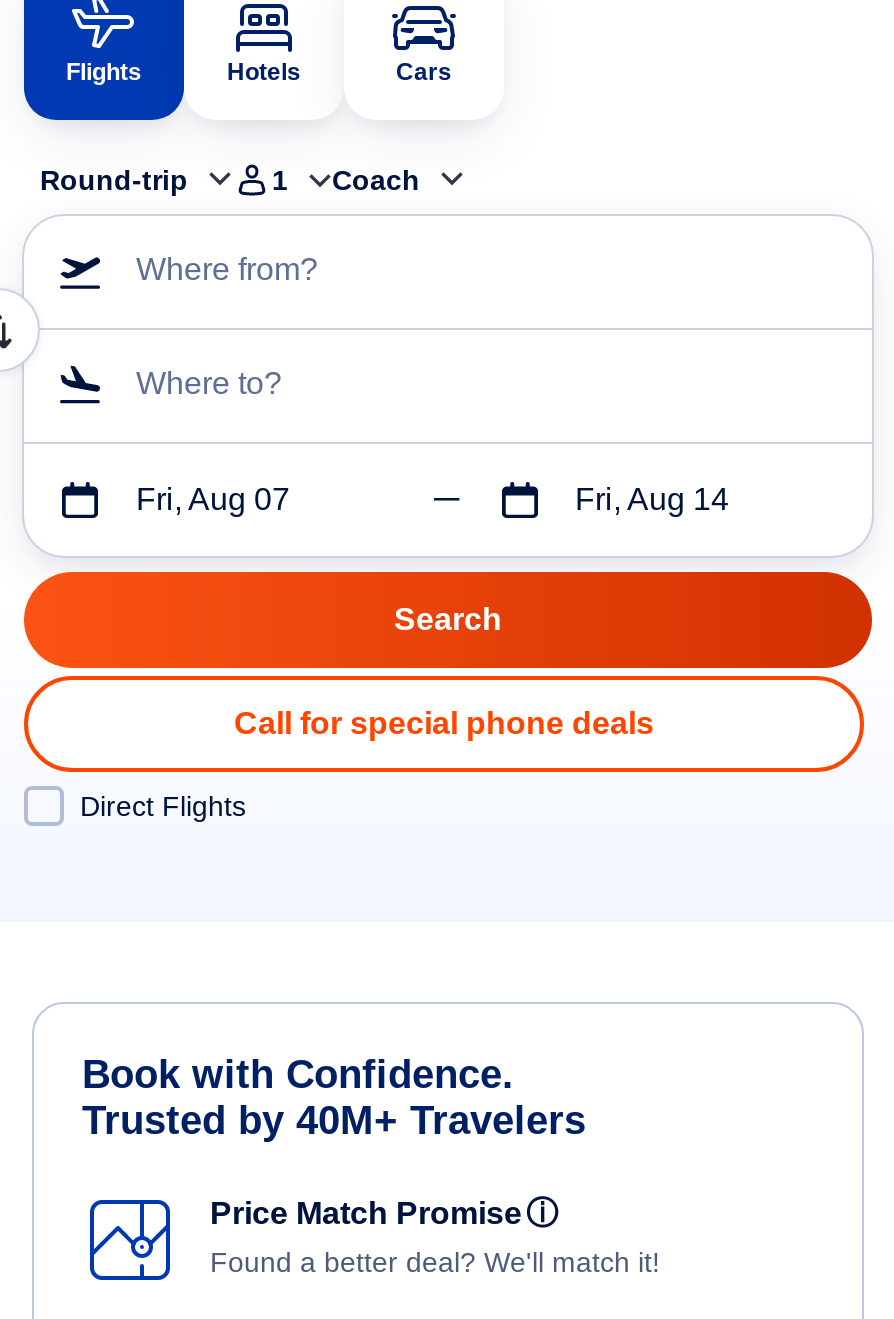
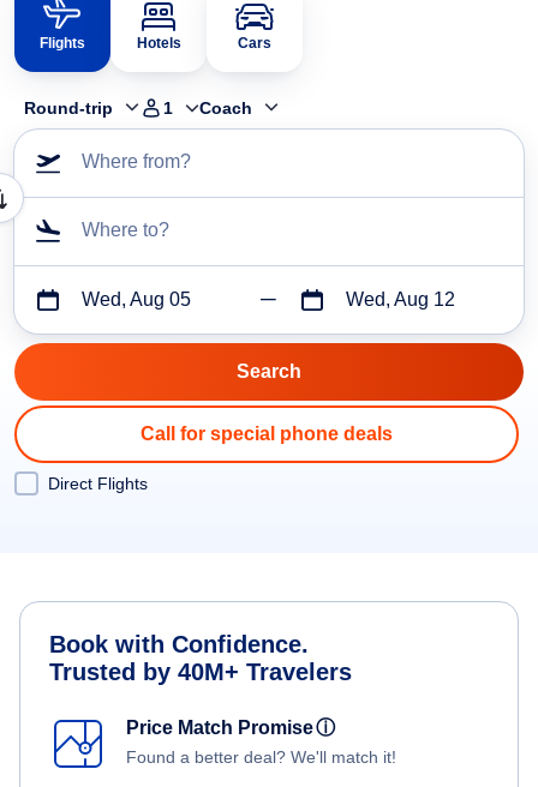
- Fri, Aug 07
+ Wed, Aug 05

- Fri, Aug 14
+ Wed, Aug 12
